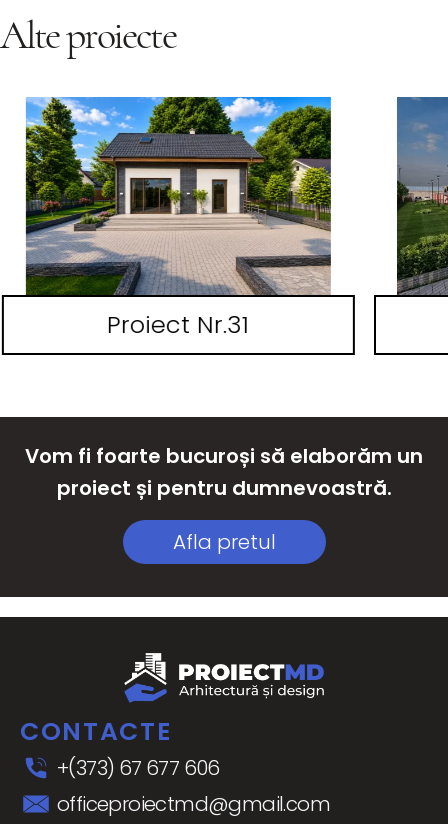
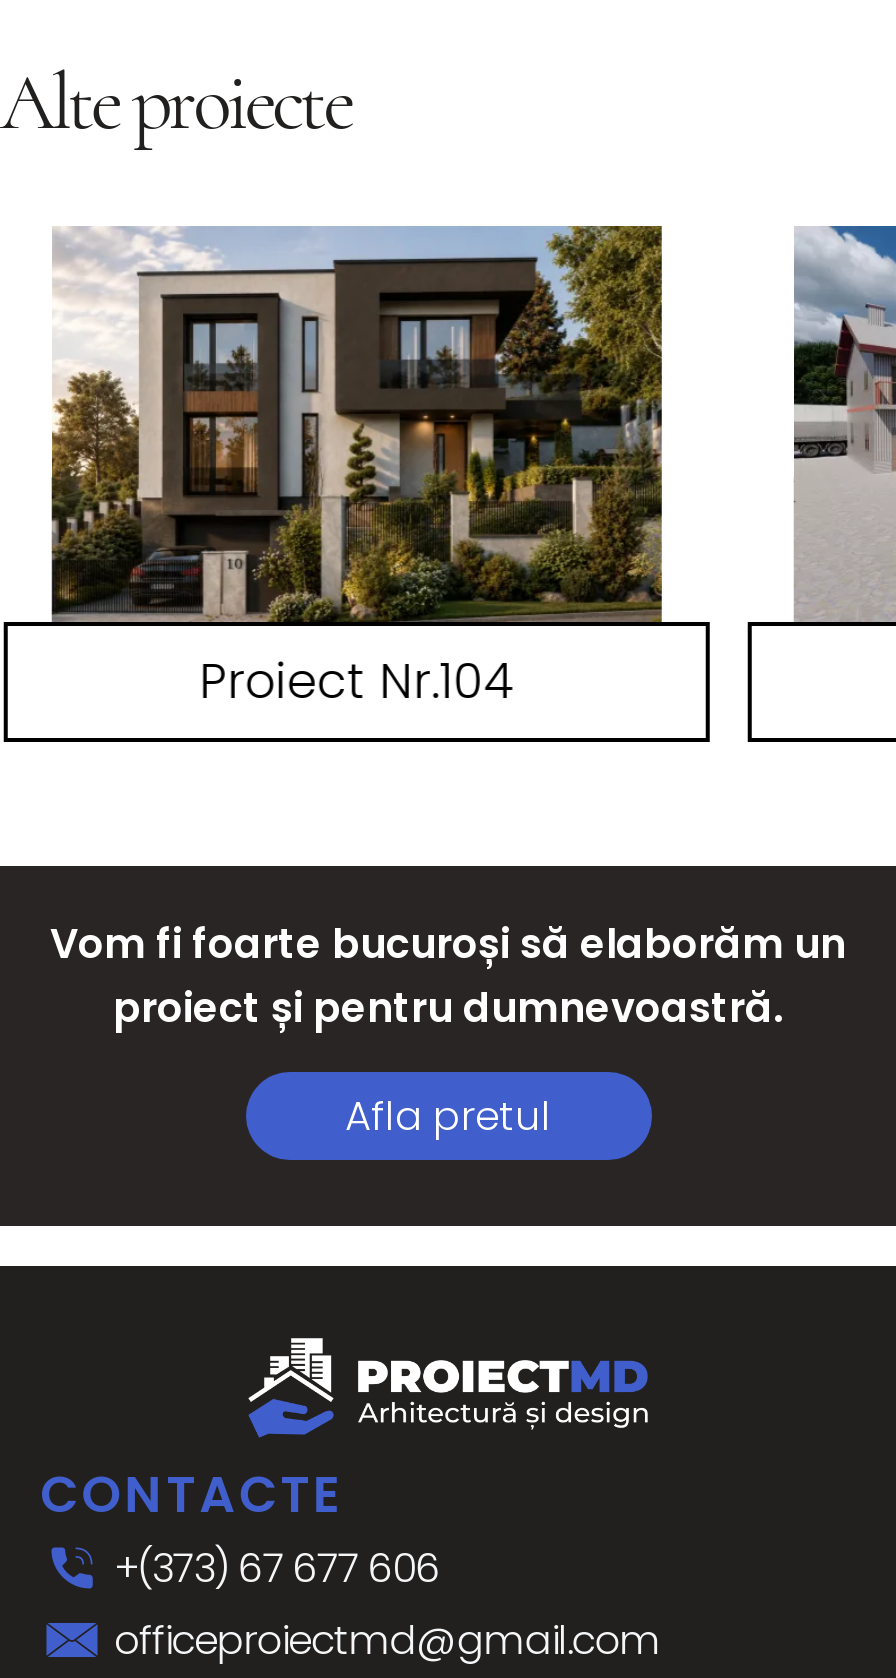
- [image]
- Proiect Nr.31
+ [image]
+ Proiect Nr.104

- [image]
+ [image]
